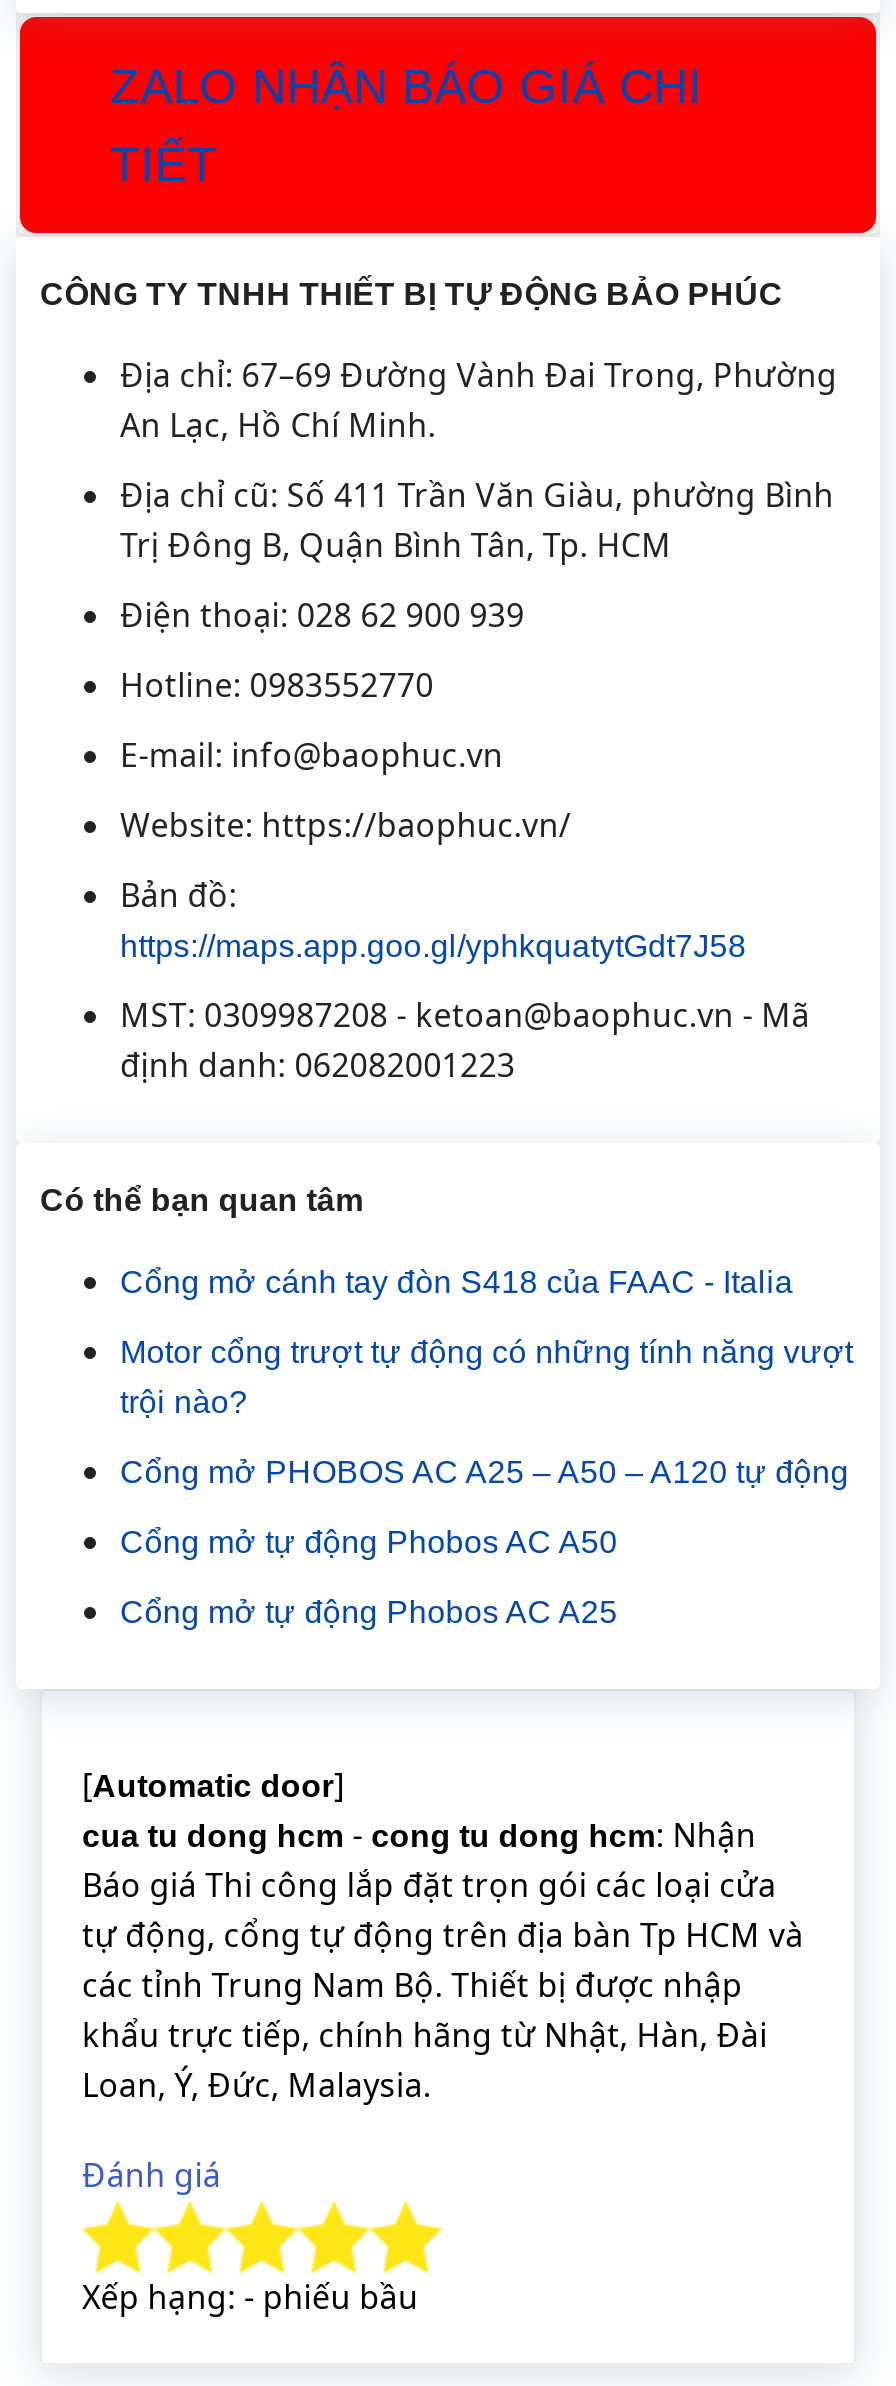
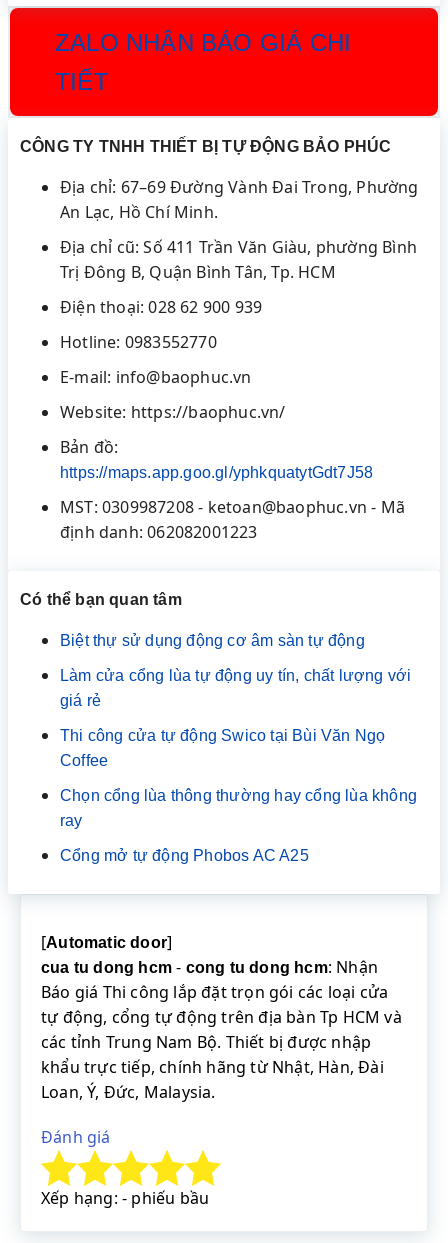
- Cổng mở cánh tay đòn S418 của FAAC - Italia
- Motor cổng trượt tự động có những tính năng vượt
- trội nào?
- Cổng mở PHOBOS AC A25 – A50 – A120 tự động
- Cổng mở tự động Phobos AC A50
+ Biệt thự sử dụng động cơ âm sàn tự động
+ Làm cửa cổng lùa tự động uy tín, chất lượng với
+ giá rẻ
+ Thi công cửa tự động Swico tại Bùi Văn Ngọ
+ Coffee
+ Chọn cổng lùa thông thường hay cổng lùa không
+ ray
